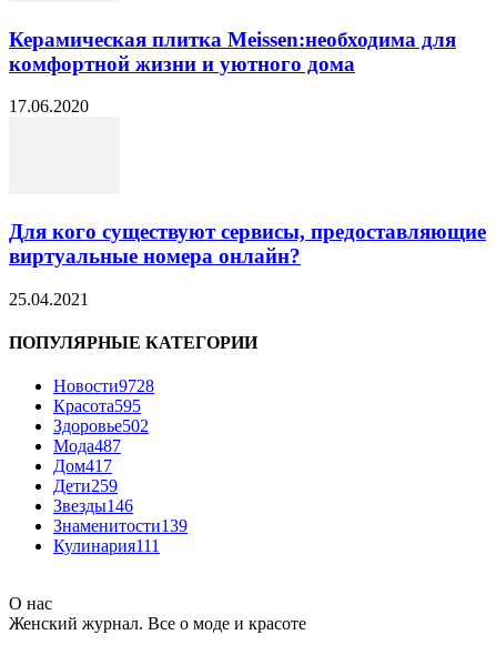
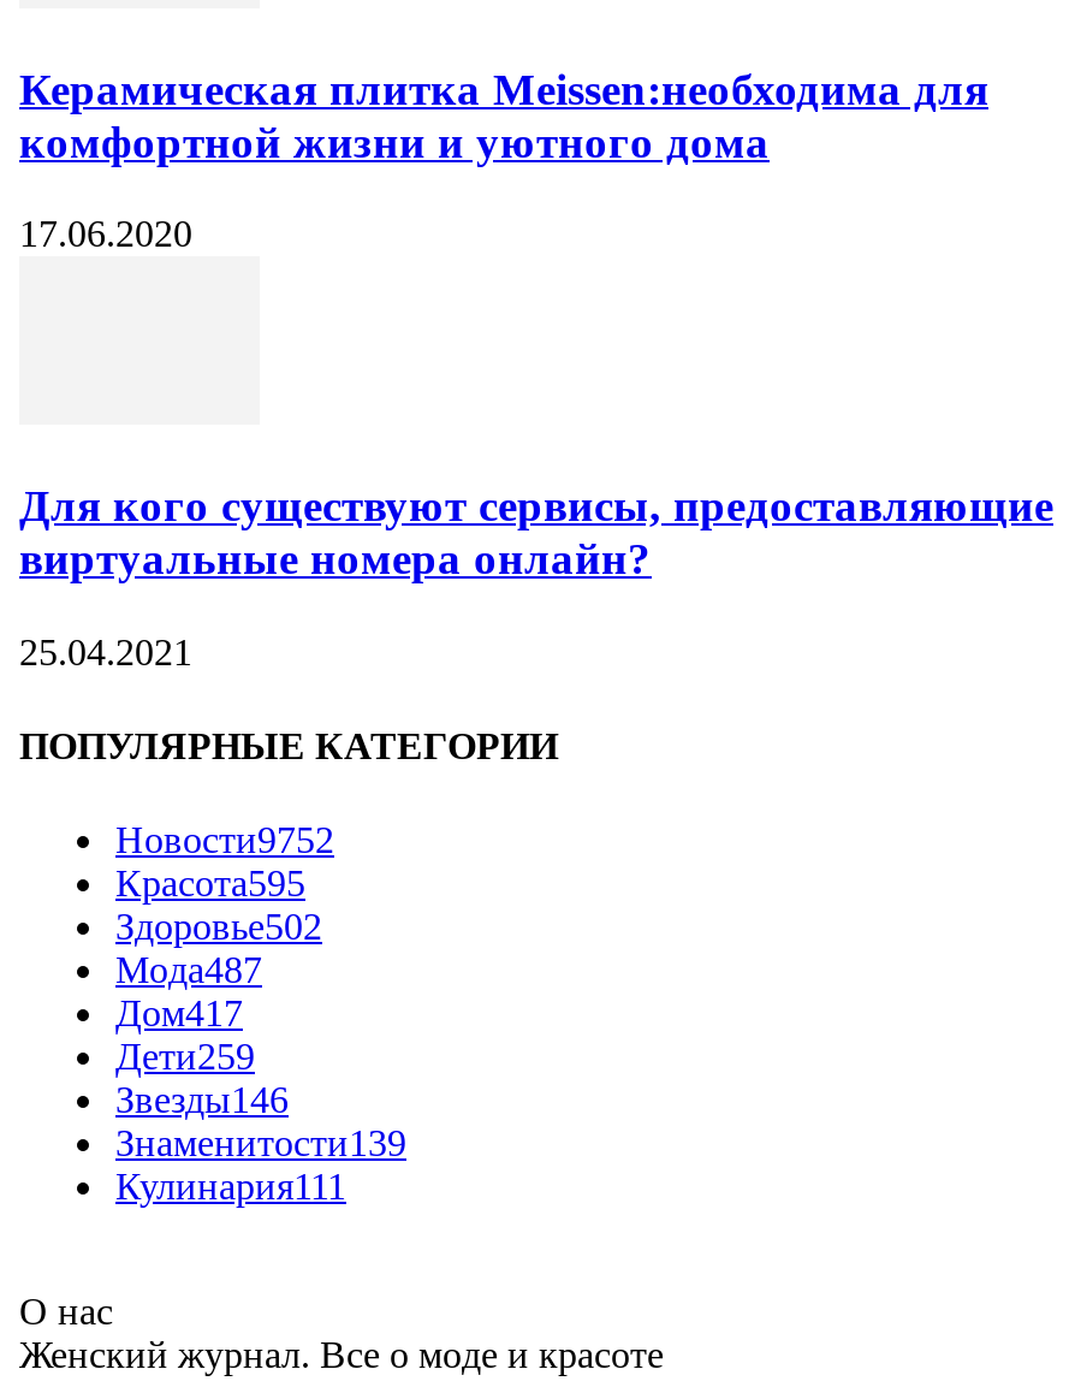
- Новости9728
+ Новости9752
